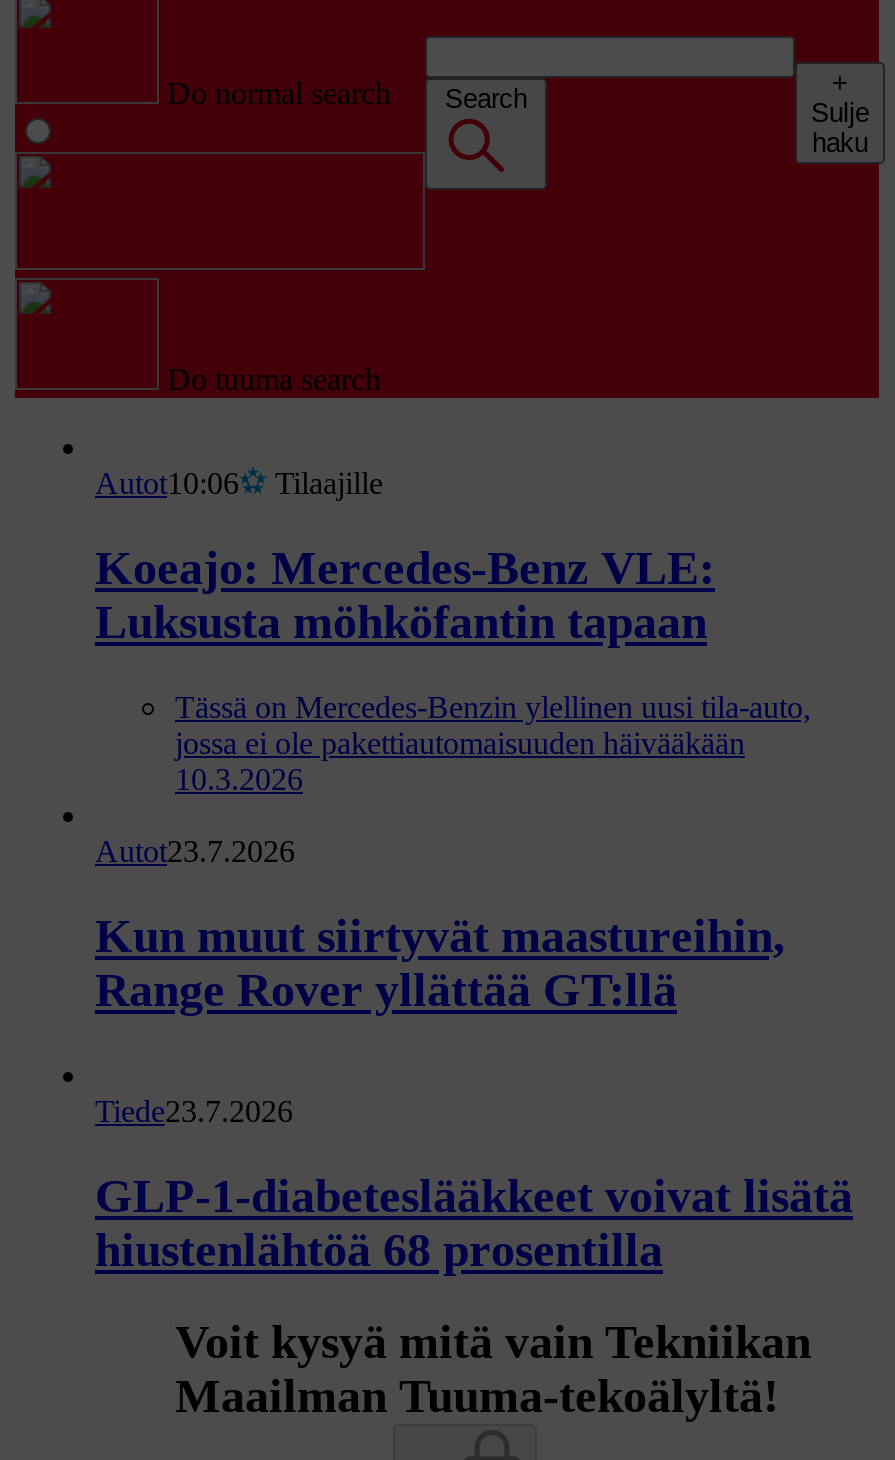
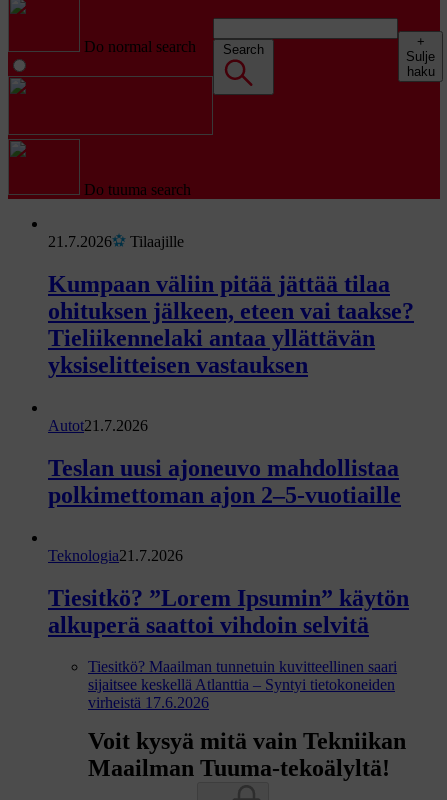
- Autot10:06
+ 21.7.2026

- Koeajo: Mercedes-Benz VLE:
- Luksusta möhköfantin tapaan
+ Kumpaan väliin pitää jättää tilaa
+ ohituksen jälkeen, eteen vai taakse?
+ Tieliikennelaki antaa yllättävän
+ yksiselitteisen vastauksen

- Tässä on Mercedes-Benzin ylellinen uusi tila-auto,
- jossa ei ole pakettiautomaisuuden häivääkään
- 10.3.2026
+ Autot21.7.2026

- Autot23.7.2026
+ Teslan uusi ajoneuvo mahdollistaa
+ polkimettoman ajon 2–5-vuotiaille

- Kun muut siirtyvät maastureihin,
- Range Rover yllättää GT:llä
+ Teknologia21.7.2026

- Tiede23.7.2026
+ Tiesitkö? ”Lorem Ipsumin” käytön
+ alkuperä saattoi vihdoin selvitä

- GLP-1-diabeteslääkkeet voivat lisätä
- hiustenlähtöä 68 prosentilla
+ Tiesitkö? Maailman tunnetuin kuvitteellinen saari
+ sijaitsee keskellä Atlanttia – Syntyi tietokoneiden
+ virheistä 17.6.2026
